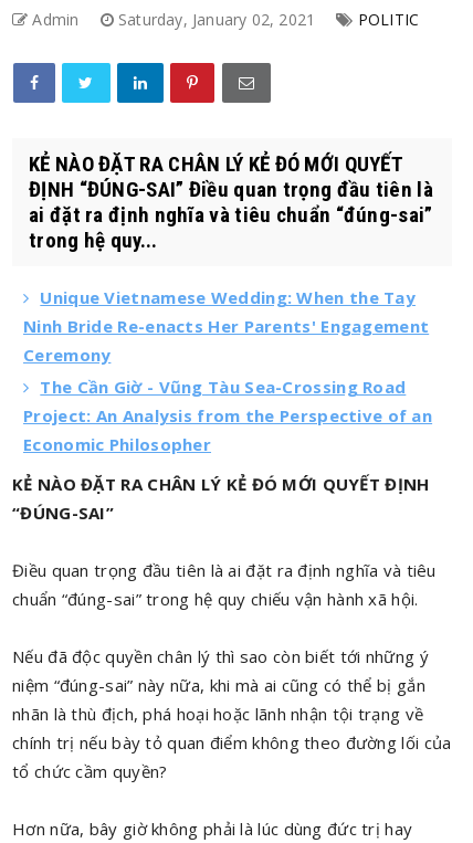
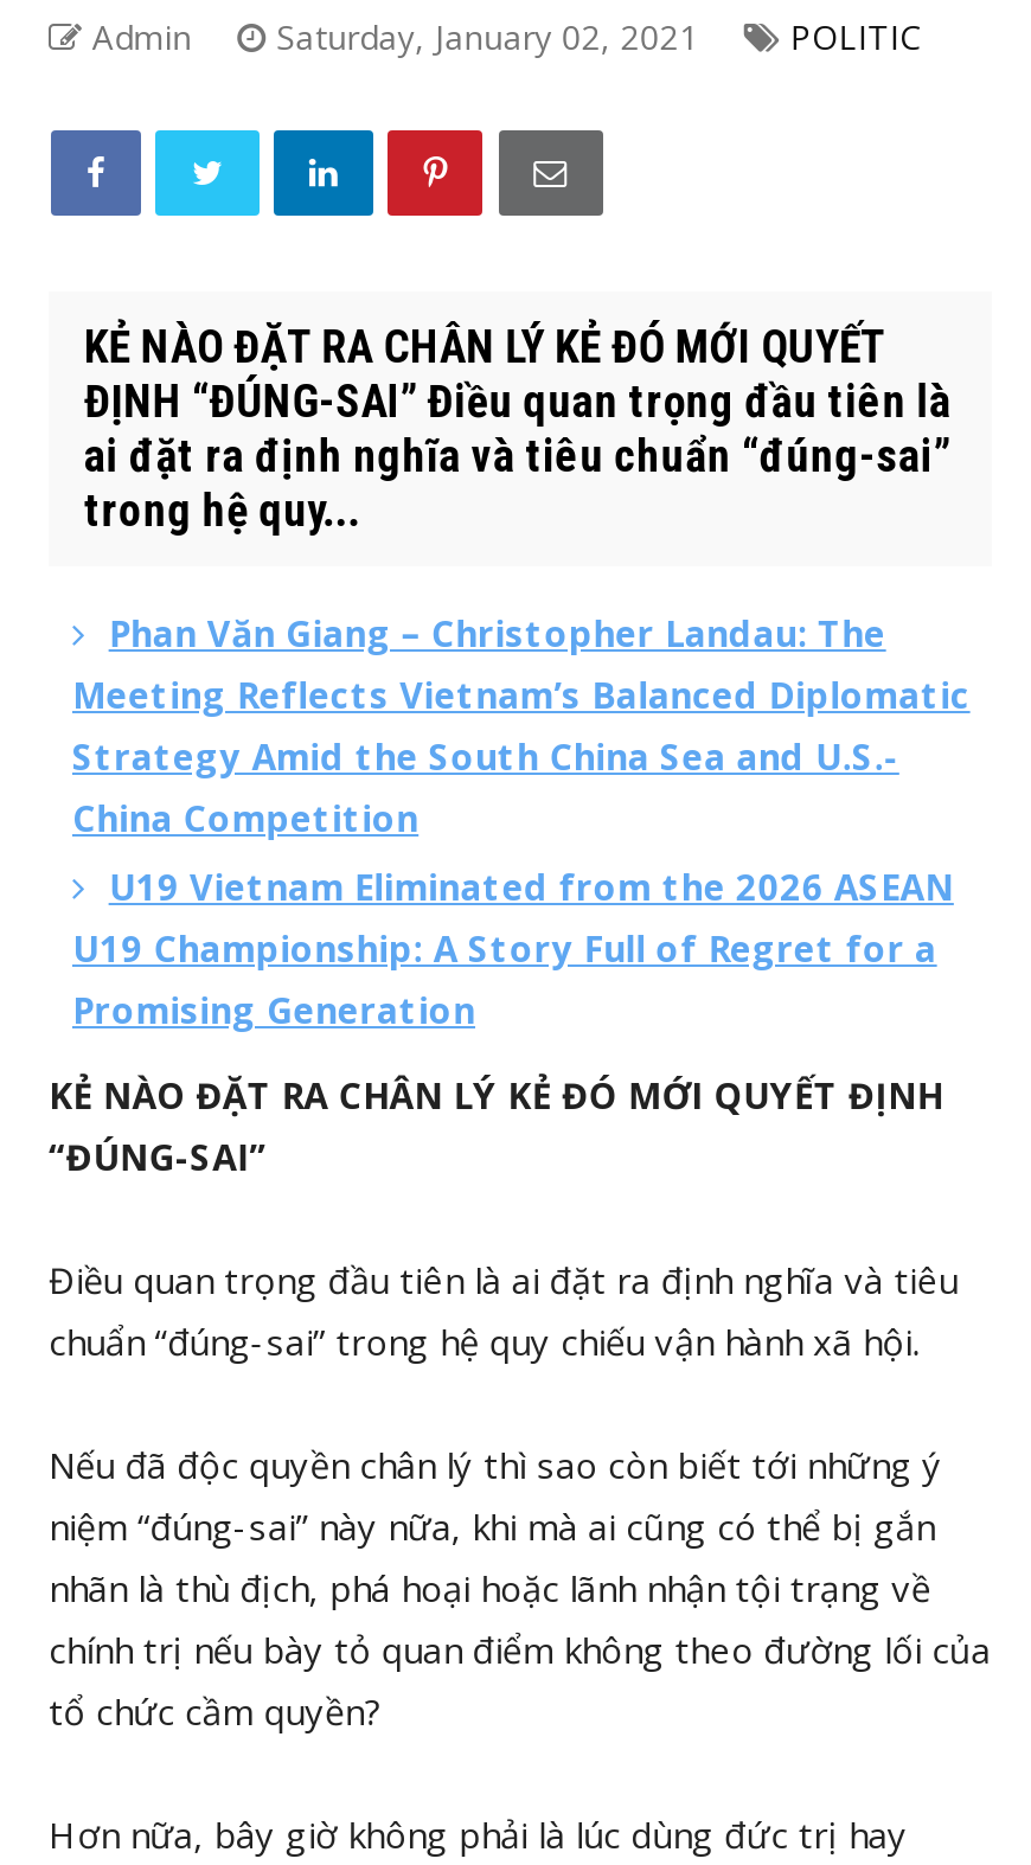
- Unique Vietnamese Wedding: When the Tay
- Ninh Bride Re-enacts Her Parents' Engagement
- Ceremony
- The Cần Giờ - Vũng Tàu Sea-Crossing Road
- Project: An Analysis from the Perspective of an
- Economic Philosopher
+ Phan Văn Giang – Christopher Landau: The
+ Meeting Reflects Vietnam’s Balanced Diplomatic
+ Strategy Amid the South China Sea and U.S.-
+ China Competition
+ U19 Vietnam Eliminated from the 2026 ASEAN
+ U19 Championship: A Story Full of Regret for a
+ Promising Generation
